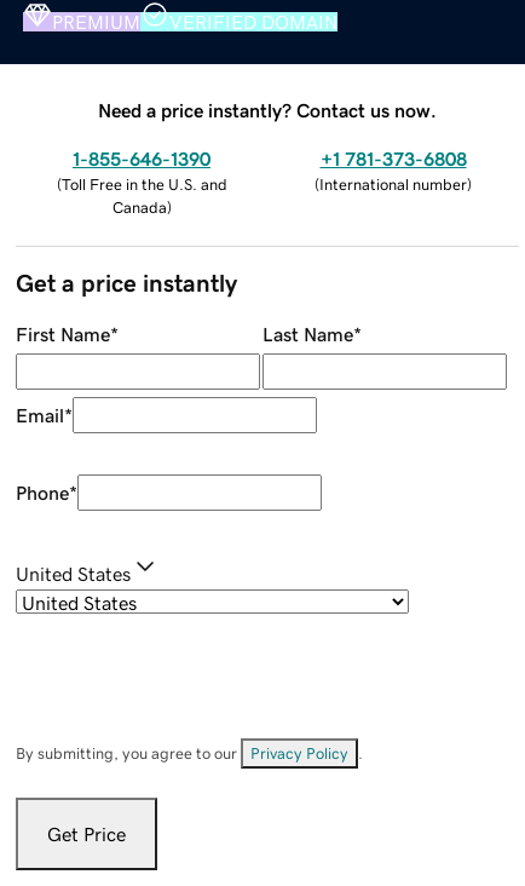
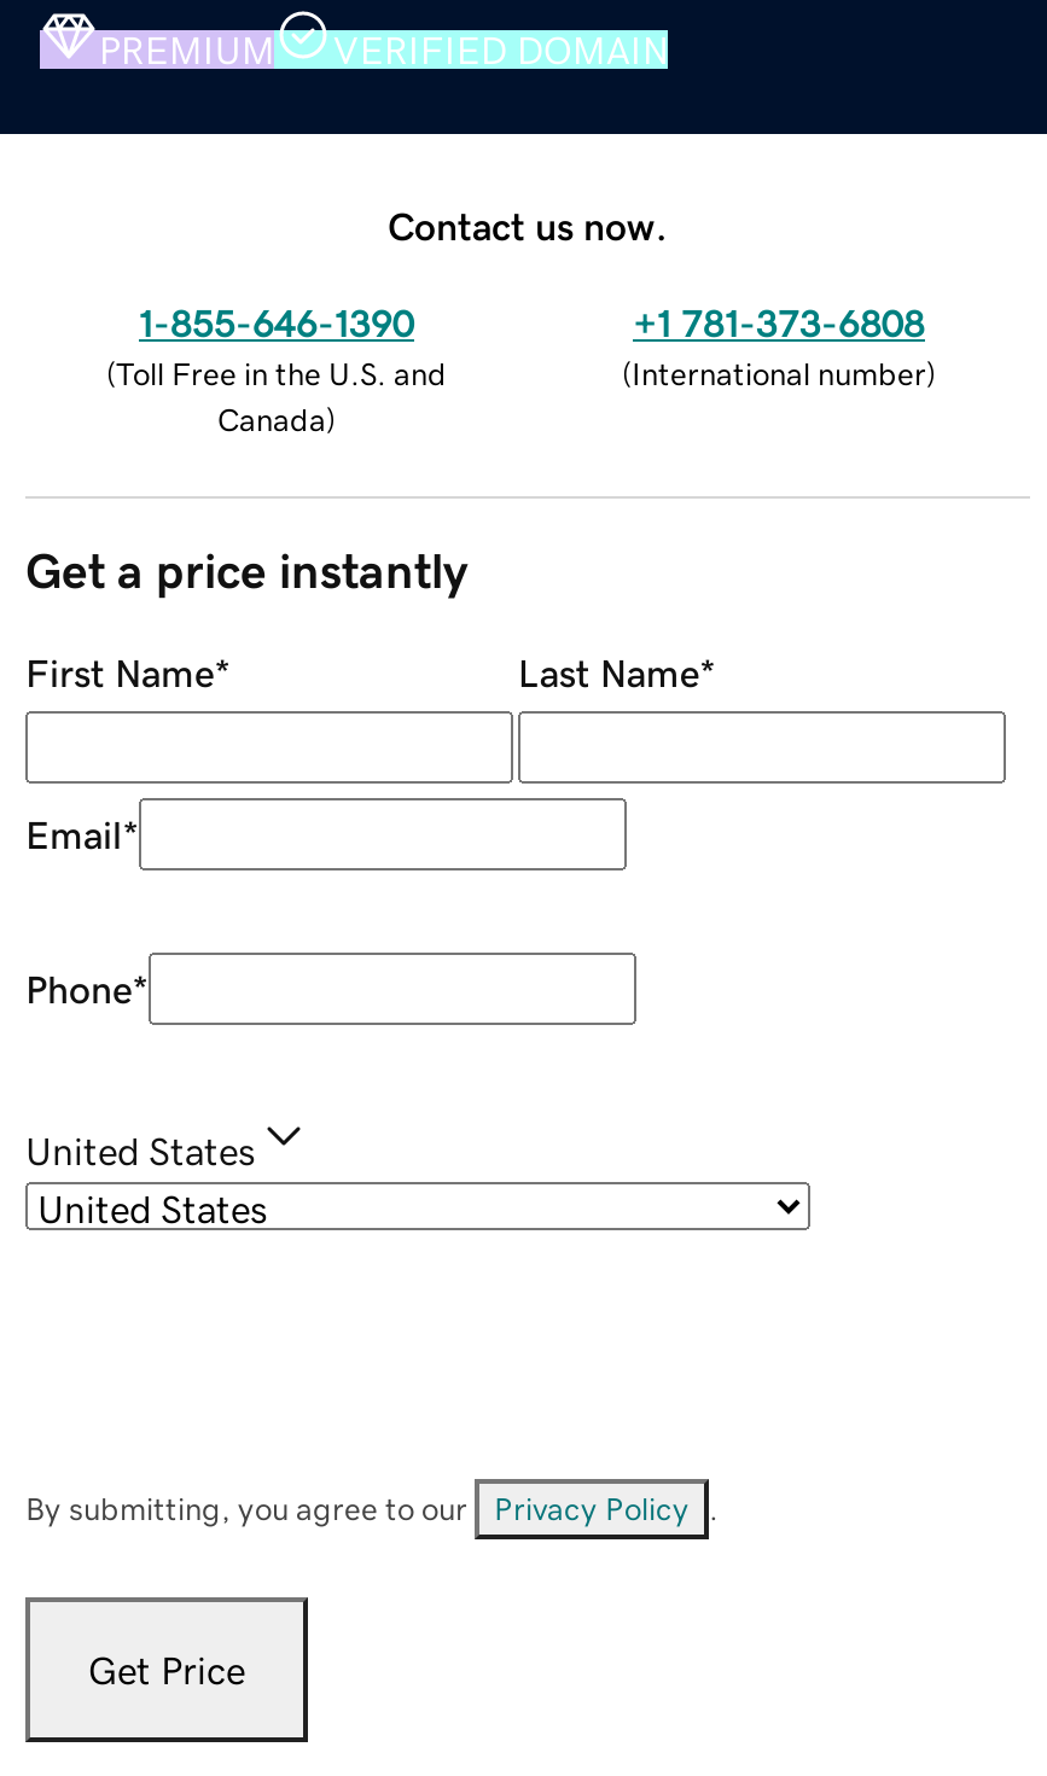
- Need a price instantly? Contact us now.
+ Contact us now.
